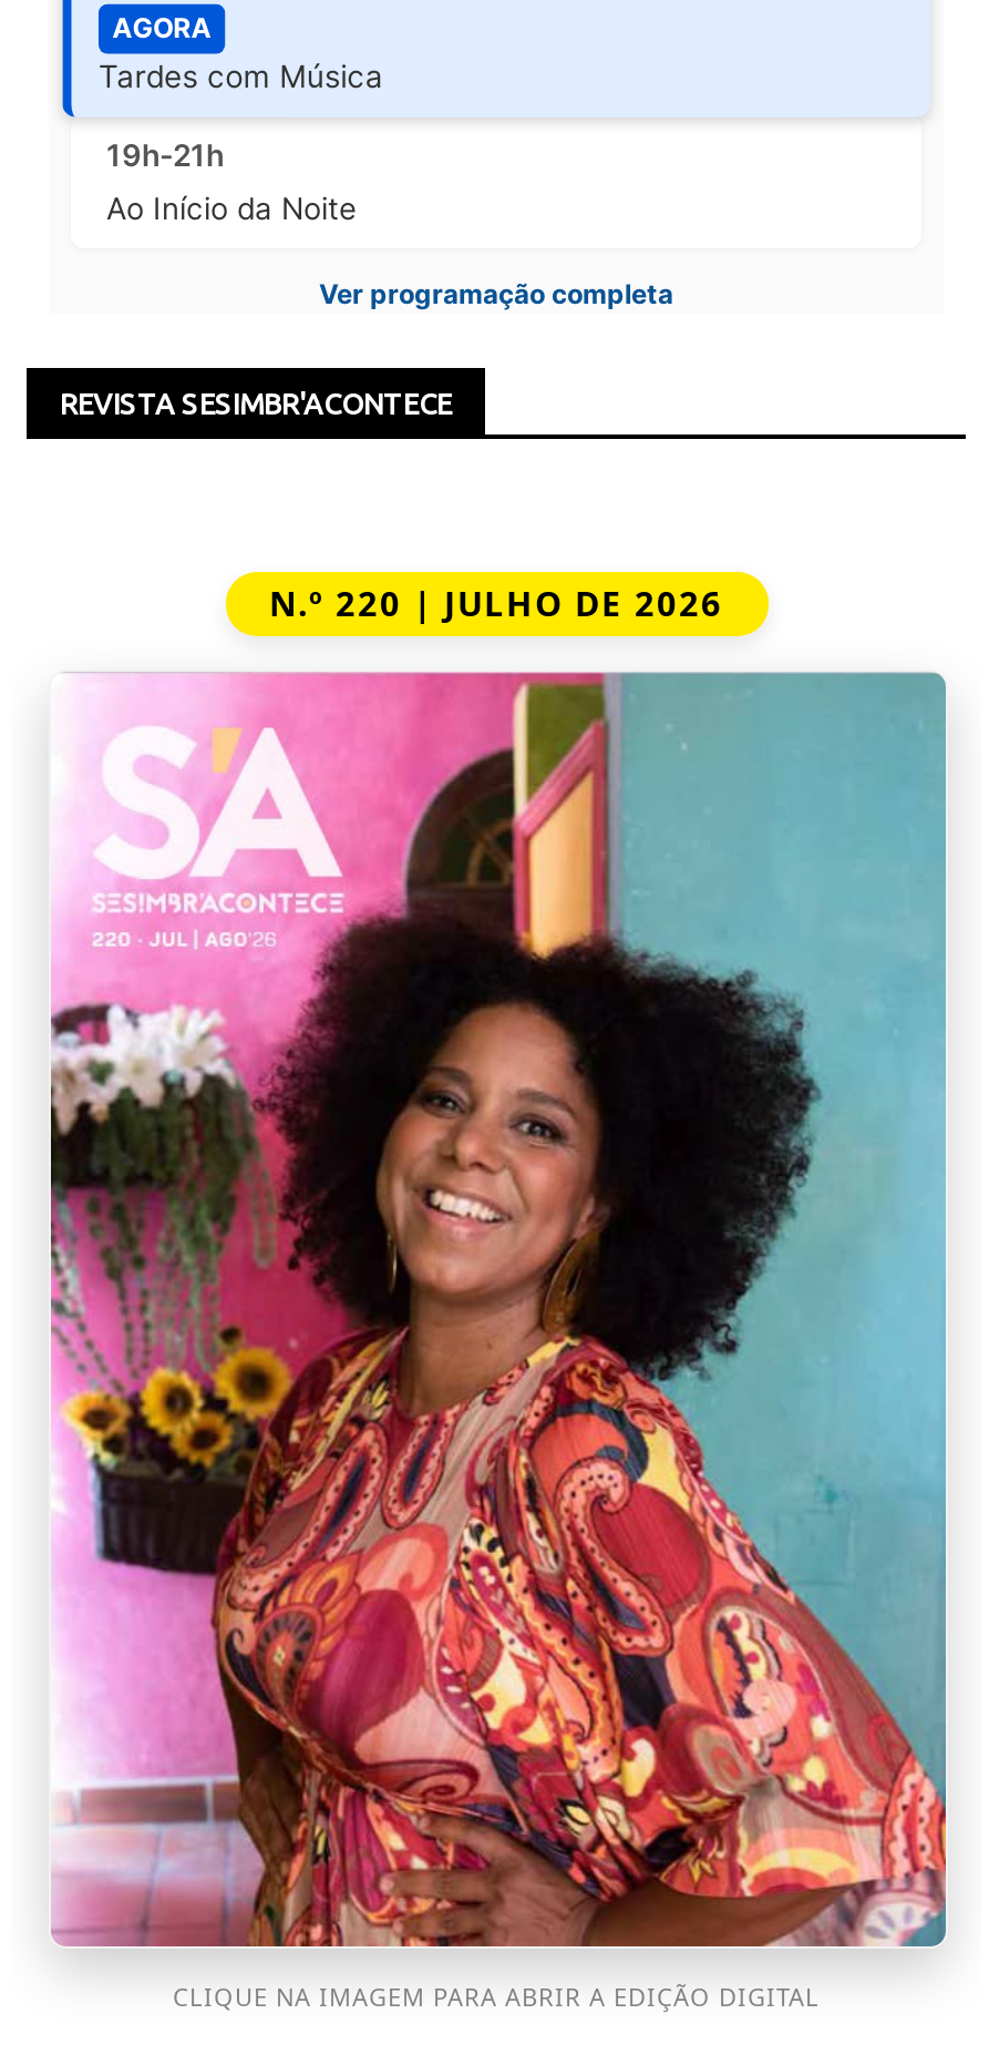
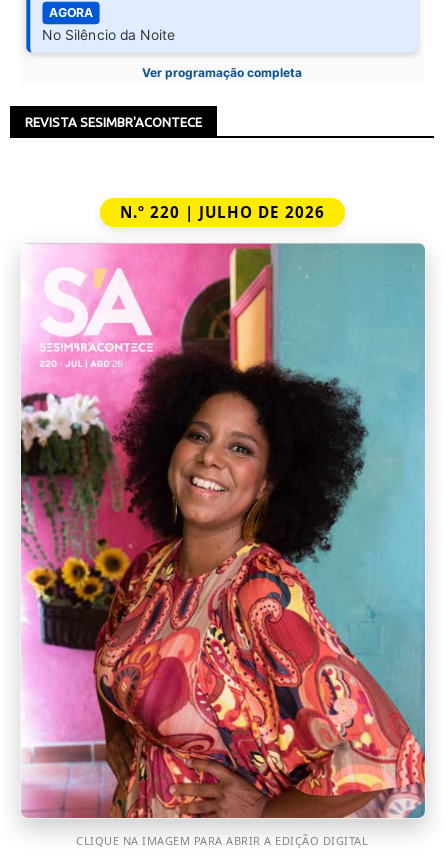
- Tardes com Música
- 19h-21h
- Ao Início da Noite
+ No Silêncio da Noite
